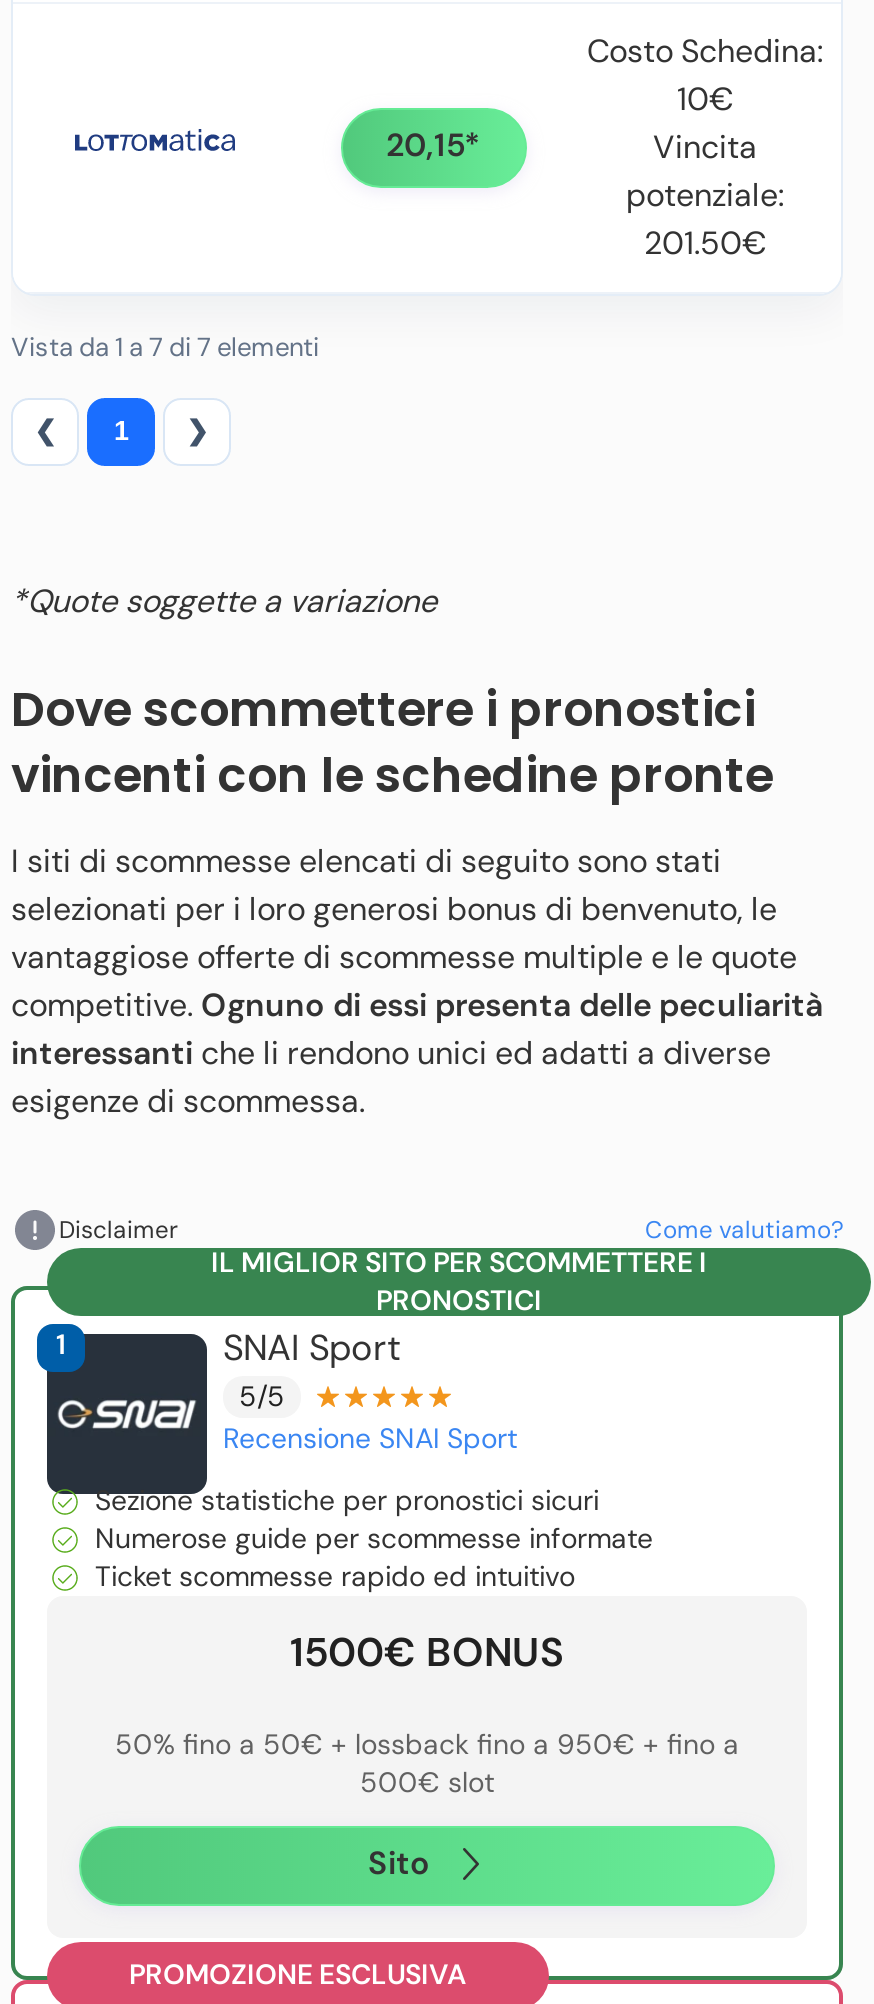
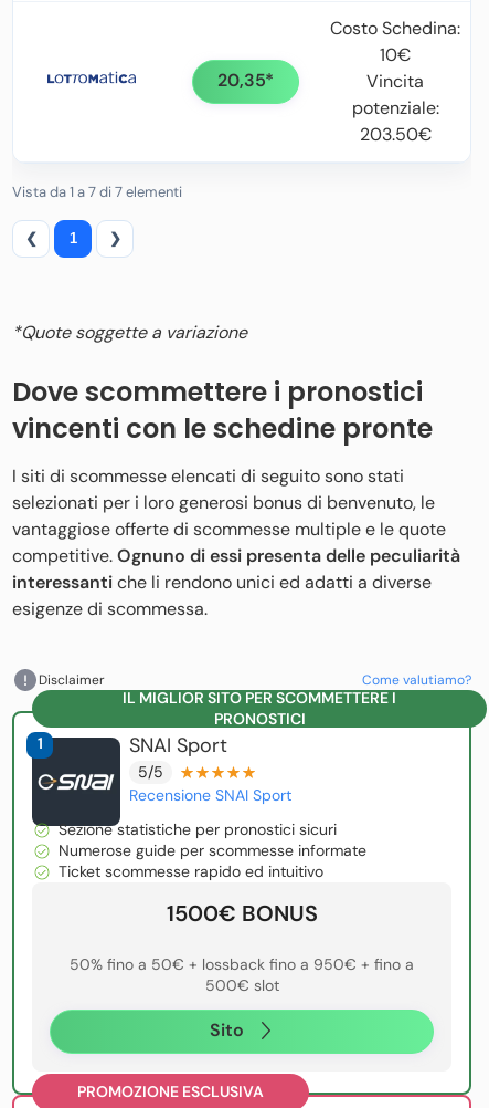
- 20,15*
+ 20,35*

- 201.50€
+ 203.50€
